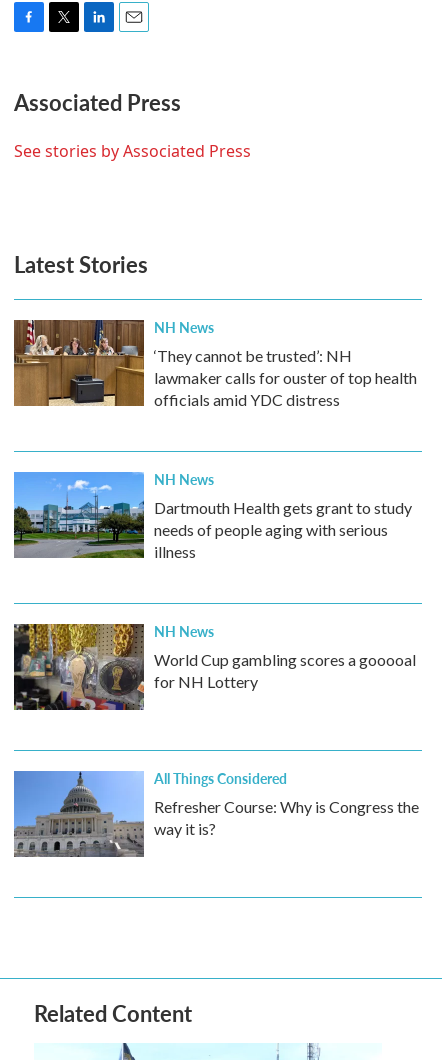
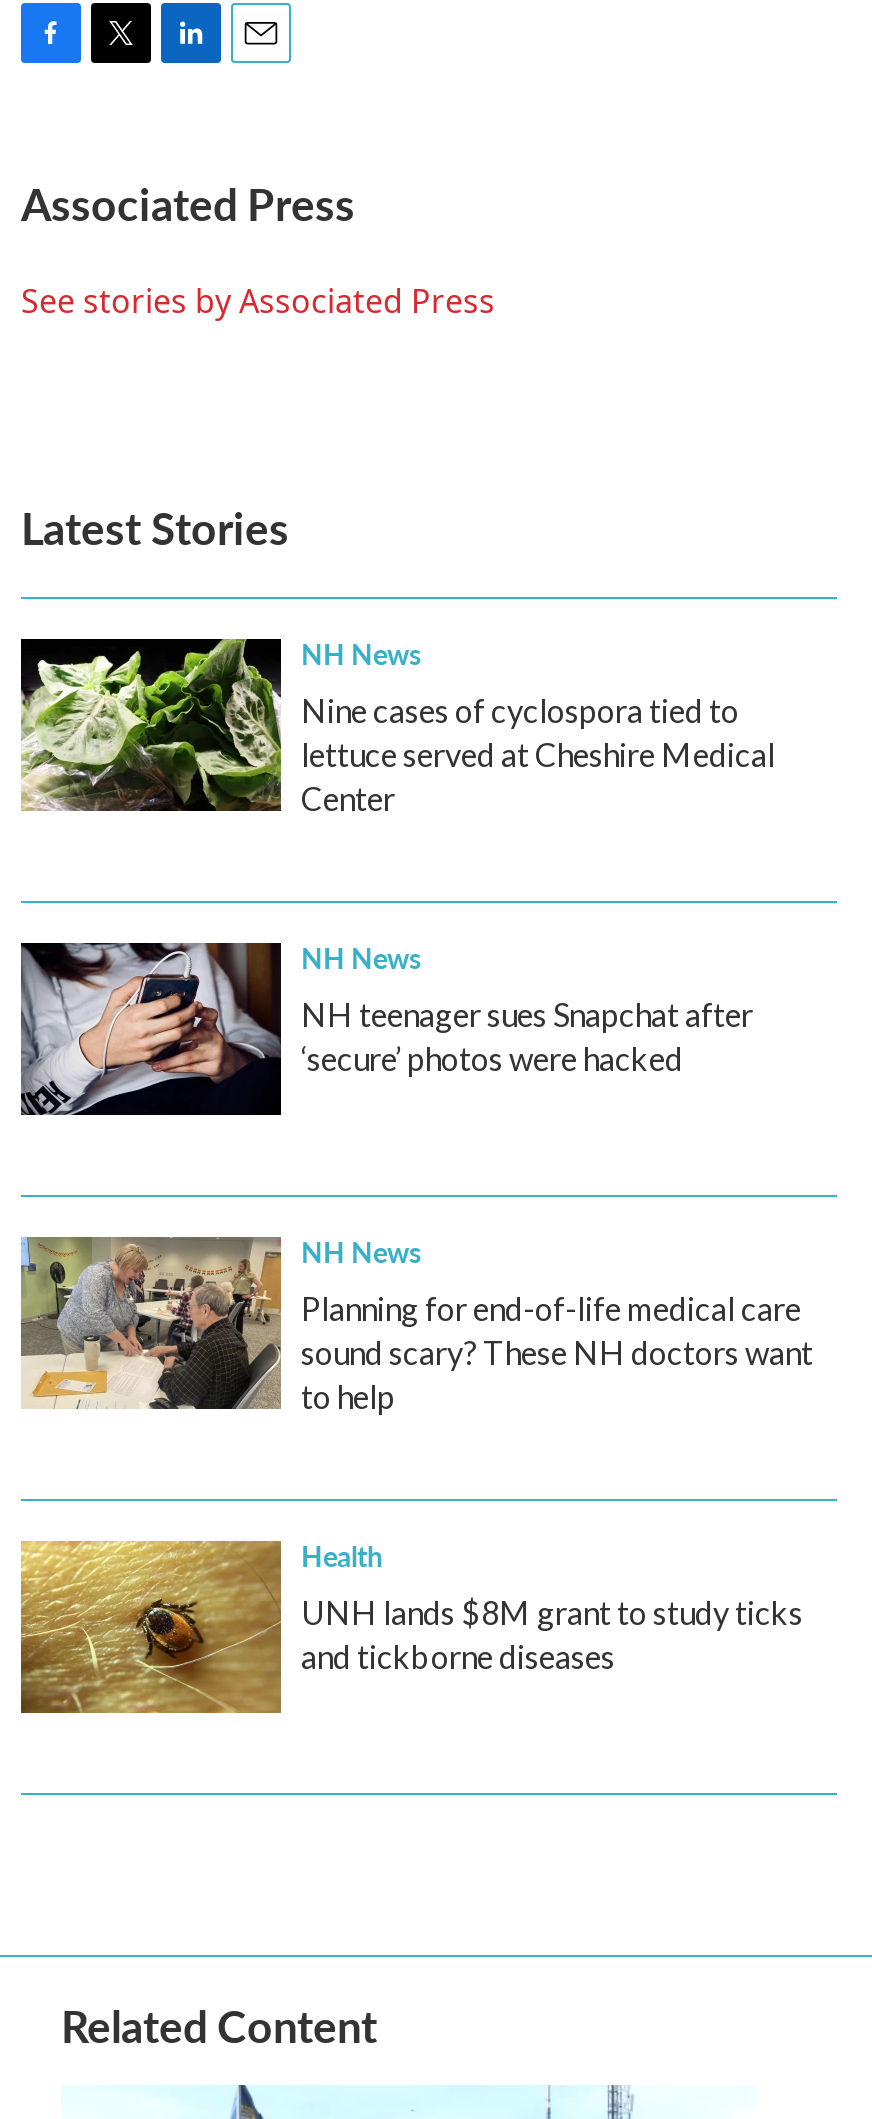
- [image]
- ‘They cannot be trusted’: NH
- lawmaker calls for ouster of top health
- officials amid YDC distress
+ [image]
+ Nine cases of cyclospora tied to
+ lettuce served at Cheshire Medical
+ Center

- [image]
- Dartmouth Health gets grant to study
- needs of people aging with serious
- illness
+ [image]
+ NH teenager sues Snapchat after
+ ‘secure’ photos were hacked

- [image]
- World Cup gambling scores a gooooal
- for NH Lottery
+ [image]
+ Planning for end-of-life medical care
+ sound scary? These NH doctors want
+ to help

- [image]
- All Things Considered
- Refresher Course: Why is Congress the
- way it is?
+ [image]
+ Health
+ UNH lands $8M grant to study ticks
+ and tickborne diseases
